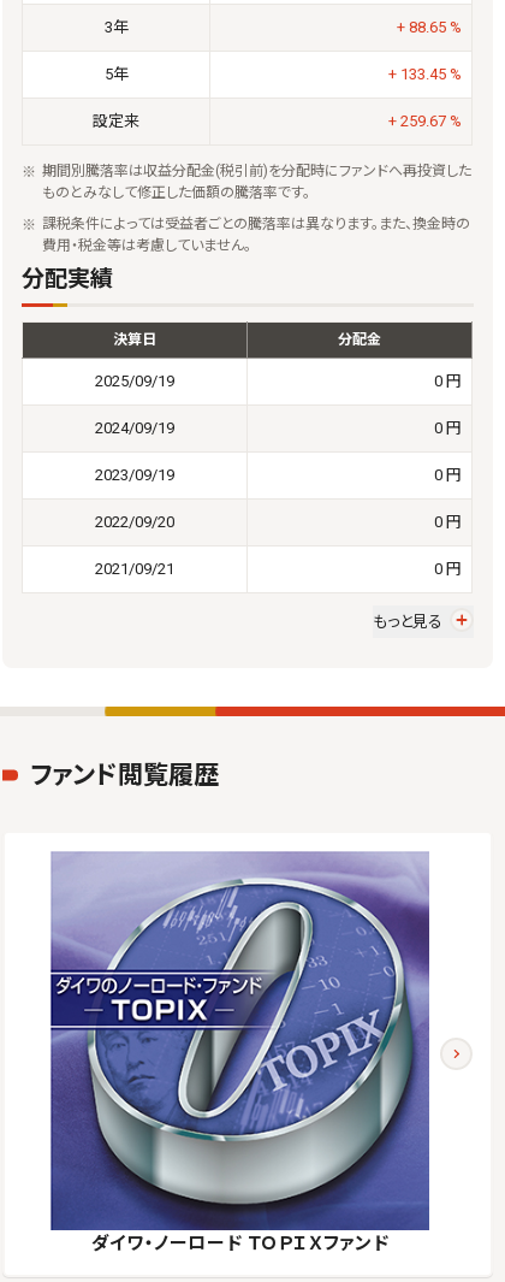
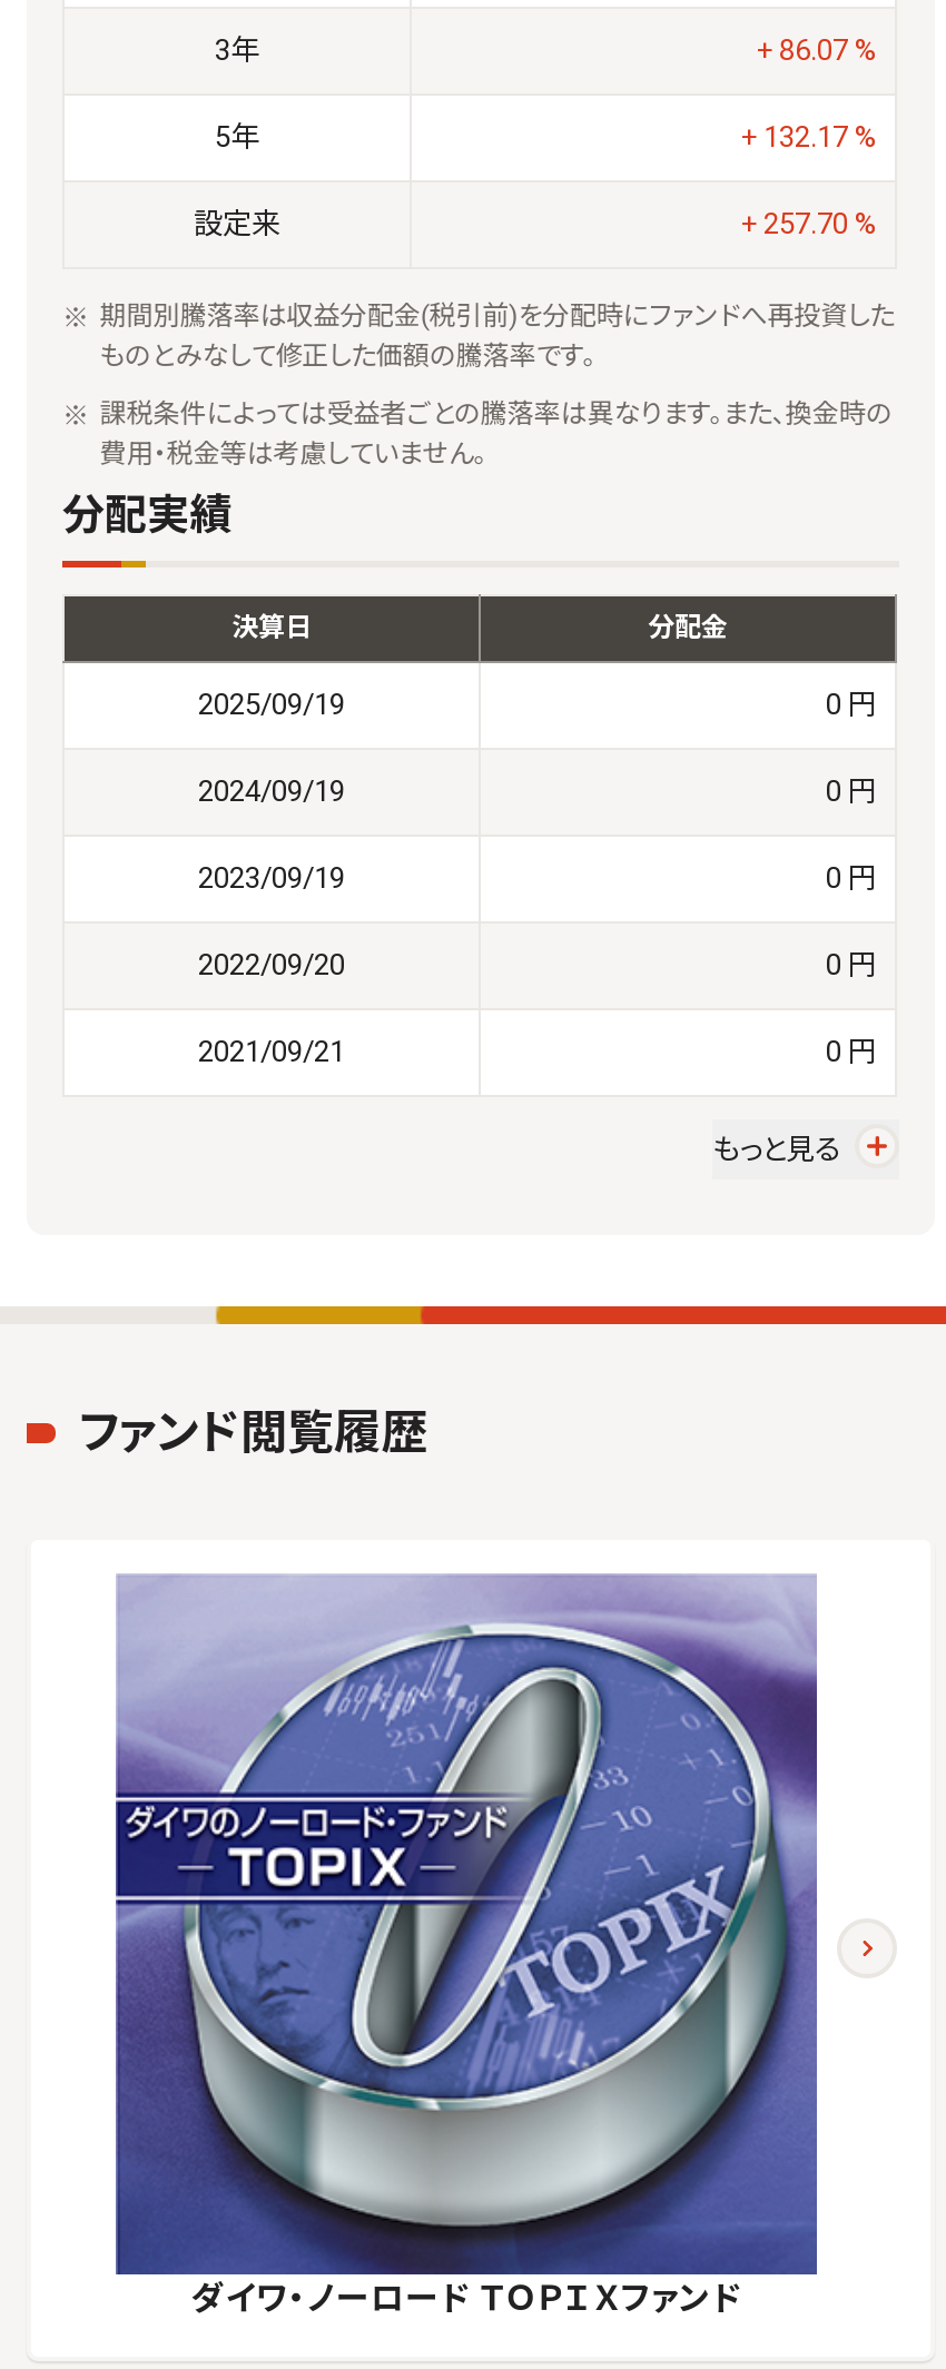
- + 88.65 %
+ + 86.07 %

- + 133.45 %
+ + 132.17 %

- + 259.67 %
+ + 257.70 %
